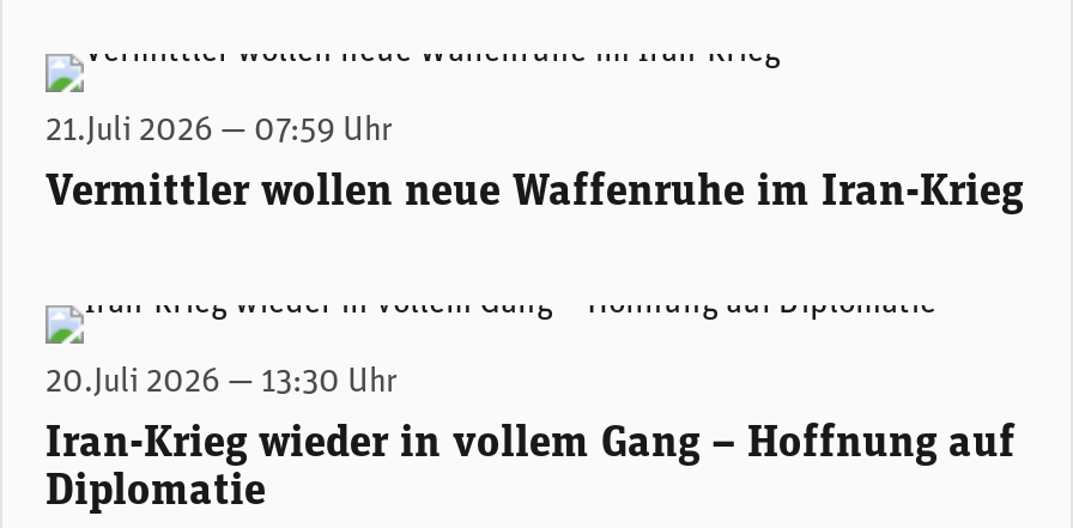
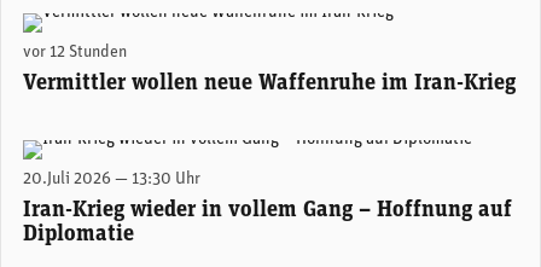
- 21.Juli 2026 — 07:59 Uhr
+ vor 12 Stunden
